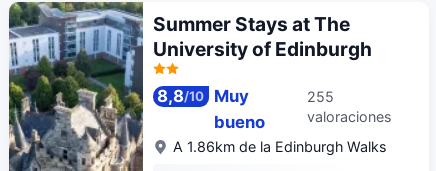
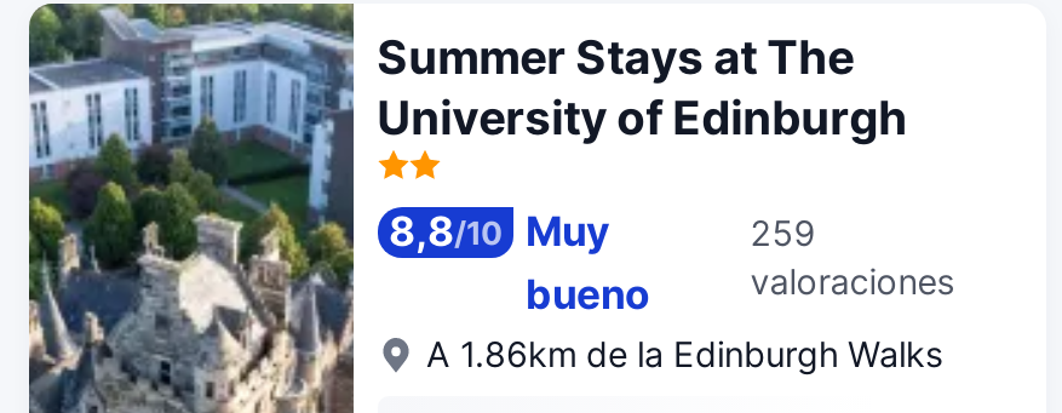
- 255
+ 259
